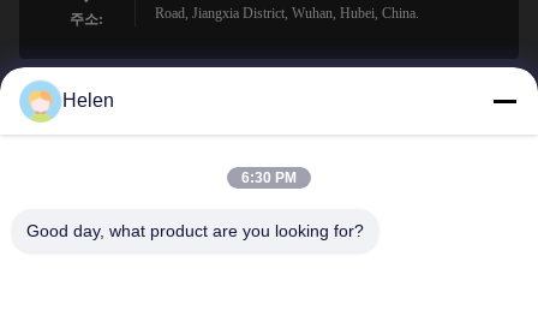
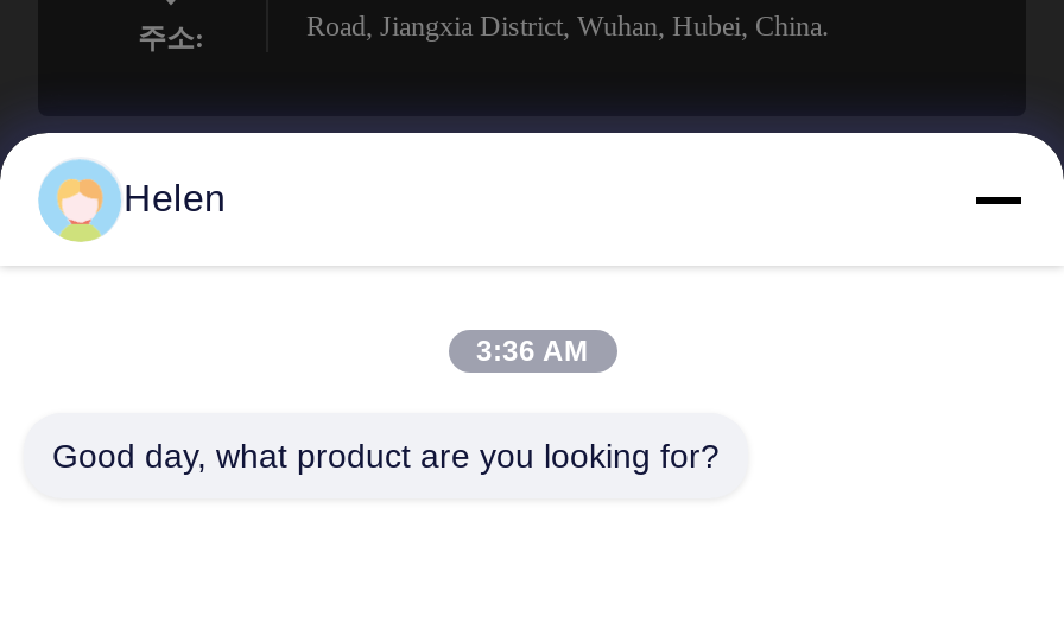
- 6:30 PM
+ 3:36 AM
